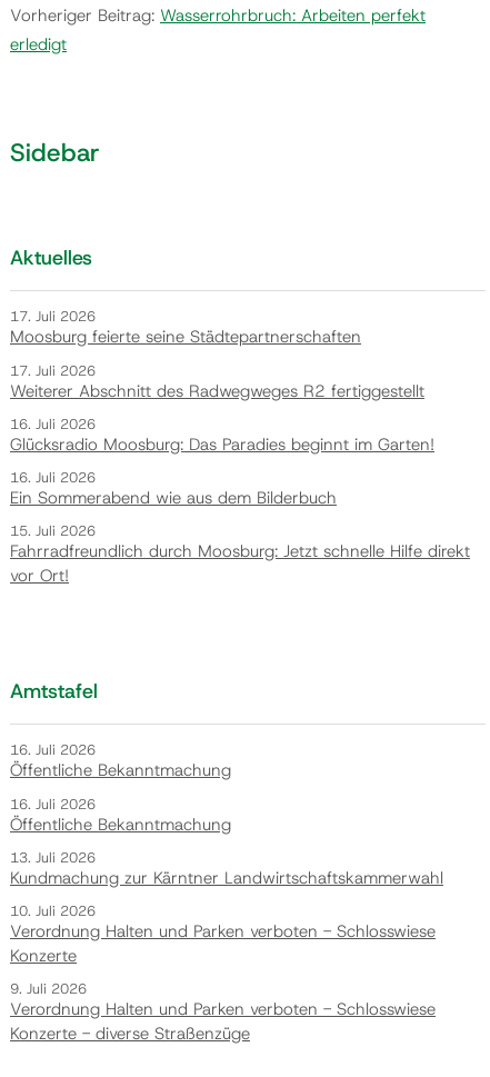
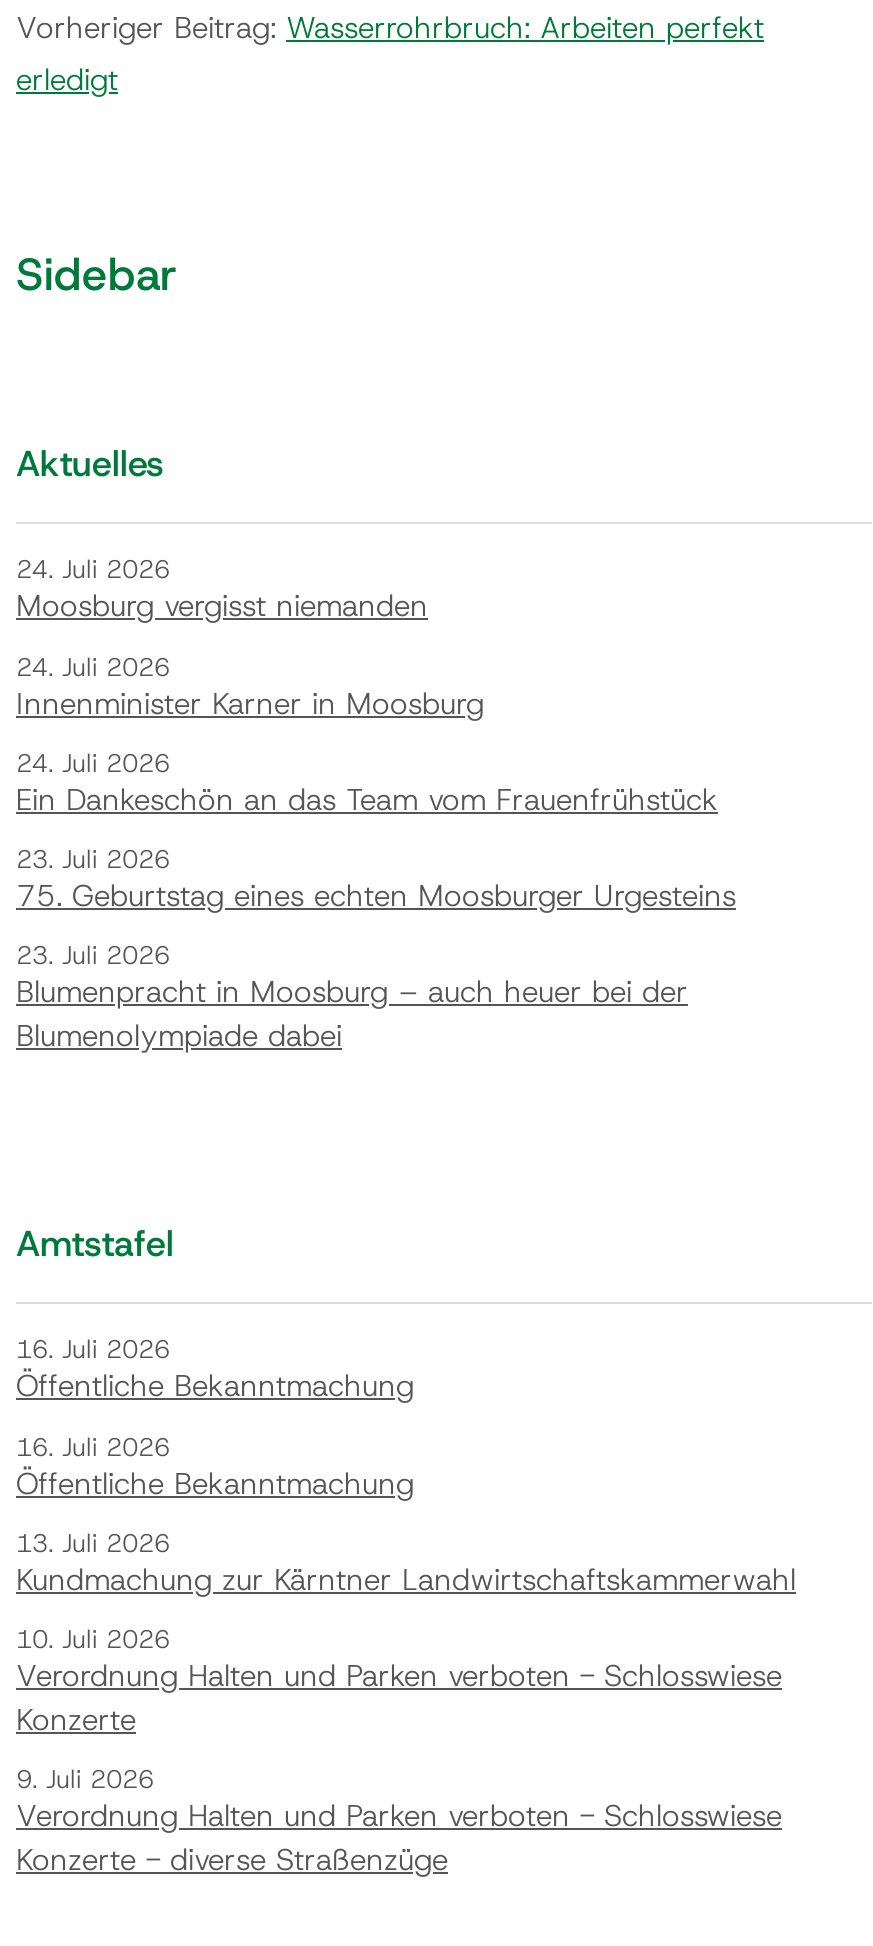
- 17. Juli 2026
- Moosburg feierte seine Städtepartnerschaften
+ 24. Juli 2026
+ Moosburg vergisst niemanden

- 17. Juli 2026
- Weiterer Abschnitt des Radwegweges R2 fertiggestellt
+ 24. Juli 2026
+ Innenminister Karner in Moosburg

- 16. Juli 2026
- Glücksradio Moosburg: Das Paradies beginnt im Garten!
+ 24. Juli 2026
+ Ein Dankeschön an das Team vom Frauenfrühstück

- 16. Juli 2026
- Ein Sommerabend wie aus dem Bilderbuch
+ 23. Juli 2026
+ 75. Geburtstag eines echten Moosburger Urgesteins

- 15. Juli 2026
- Fahrradfreundlich durch Moosburg: Jetzt schnelle Hilfe direkt
- vor Ort!
+ 23. Juli 2026
+ Blumenpracht in Moosburg – auch heuer bei der
+ Blumenolympiade dabei
